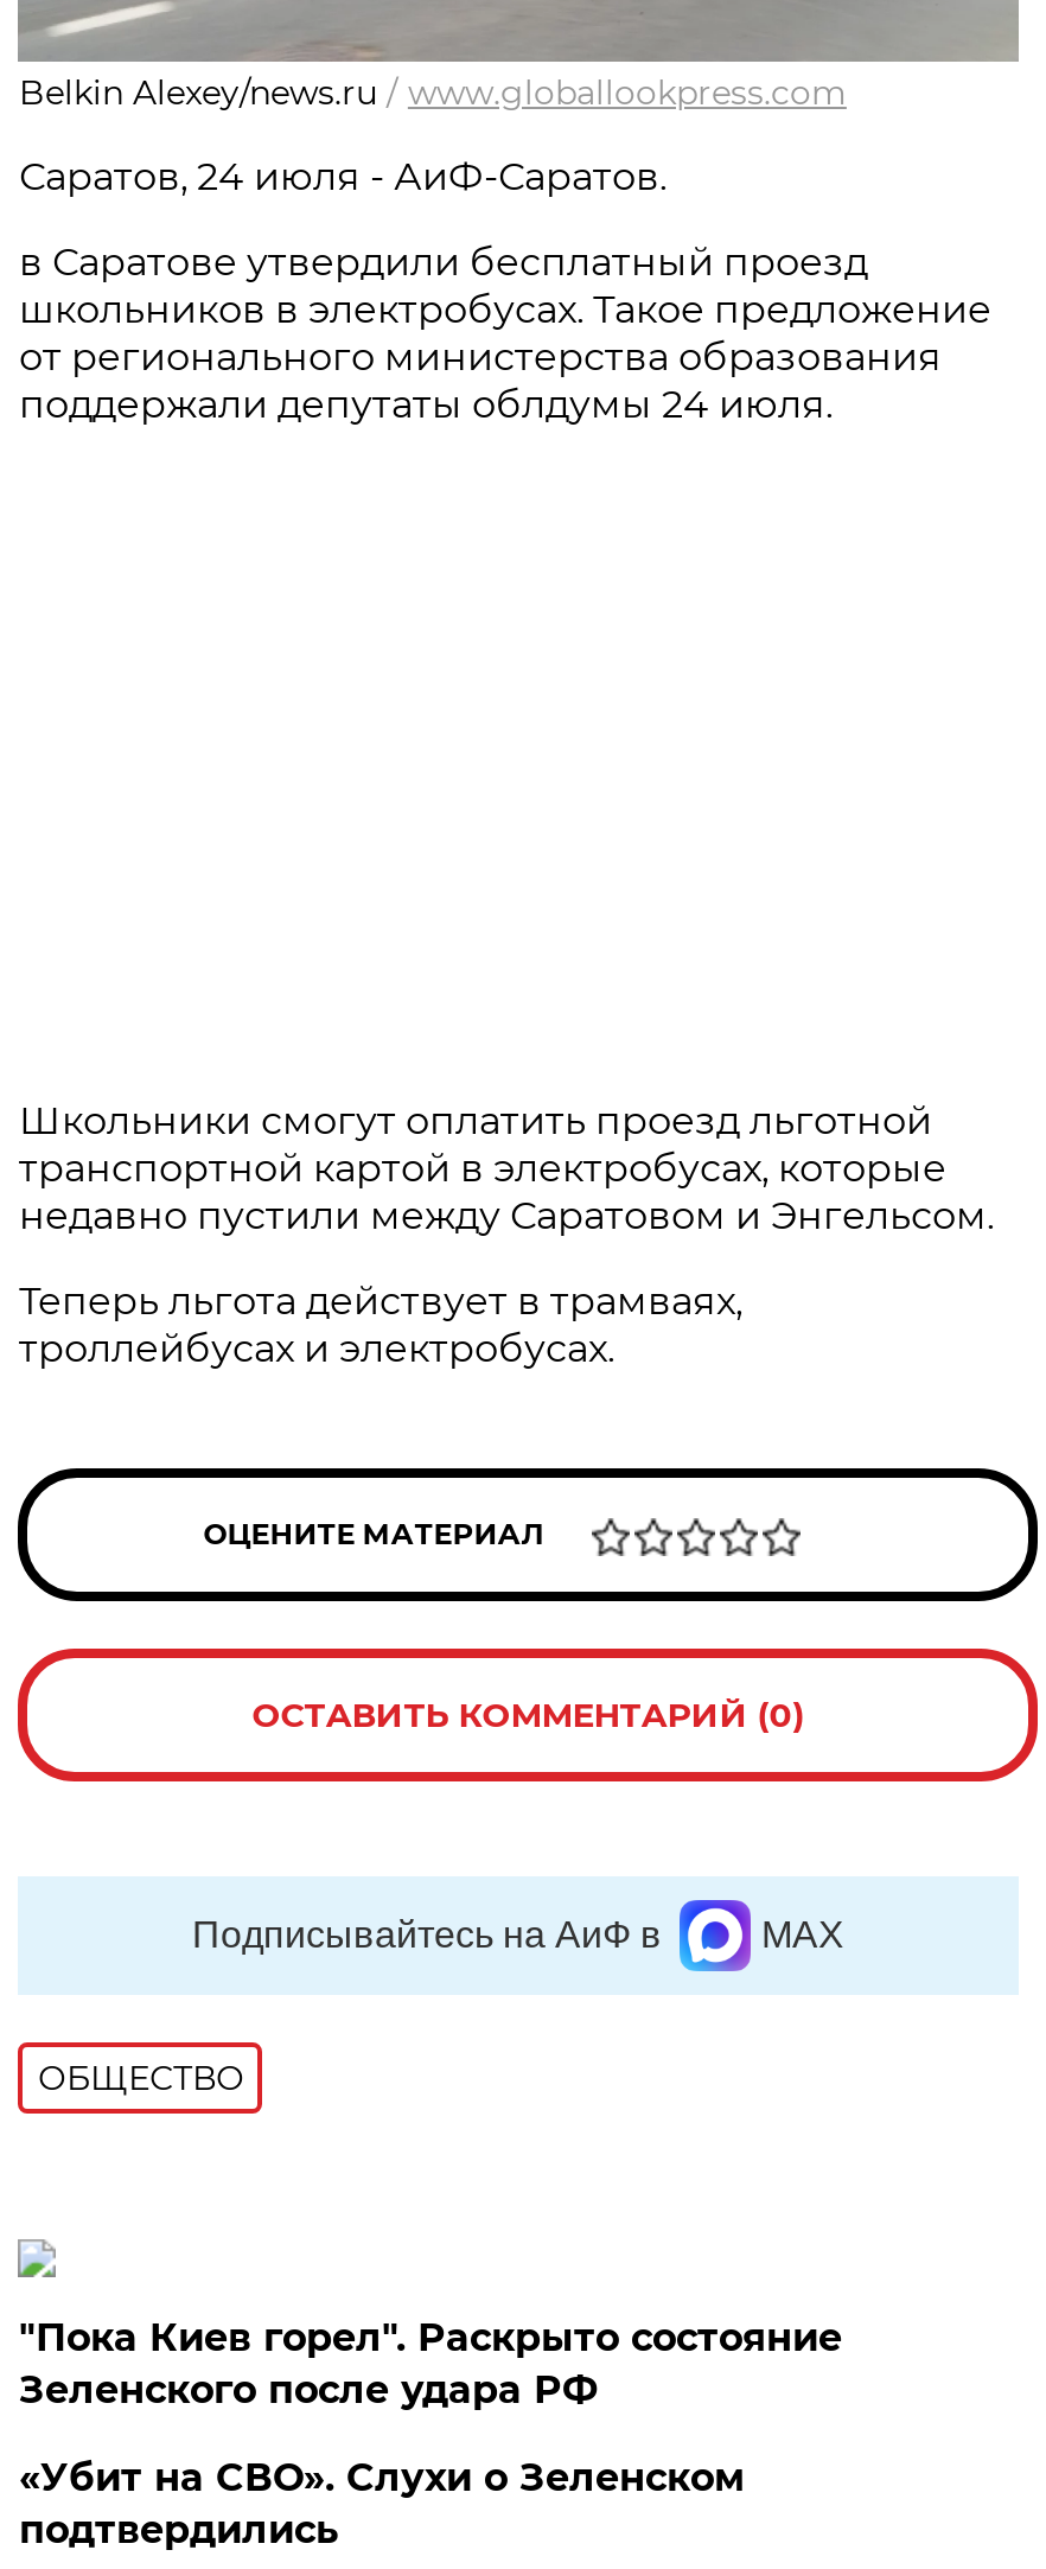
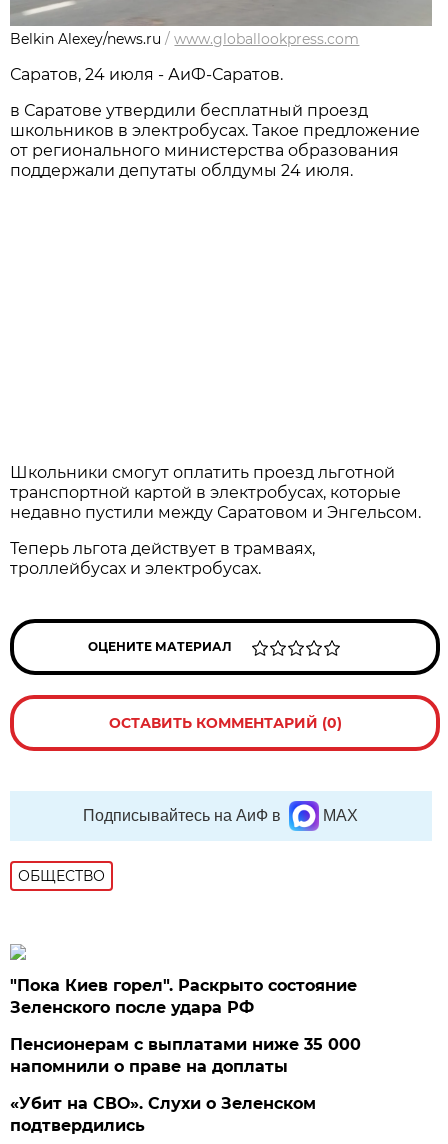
+ Пенсионерам с выплатами ниже 35 000
+ напомнили о праве на доплаты
